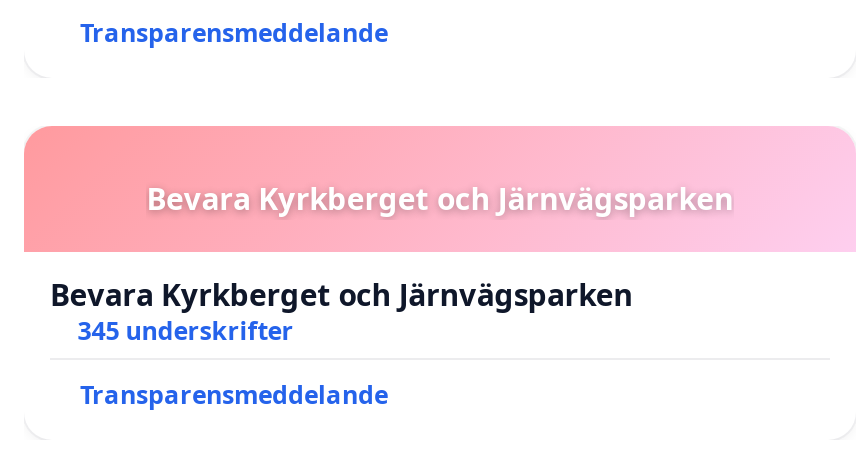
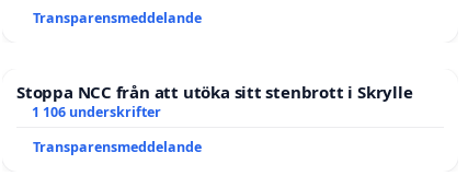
- Bevara Kyrkberget och Järnvägsparken
- Bevara Kyrkberget och Järnvägsparken
- 345 underskrifter
+ Stoppa NCC från att utöka sitt stenbrott i Skrylle
+ 1 106 underskrifter
